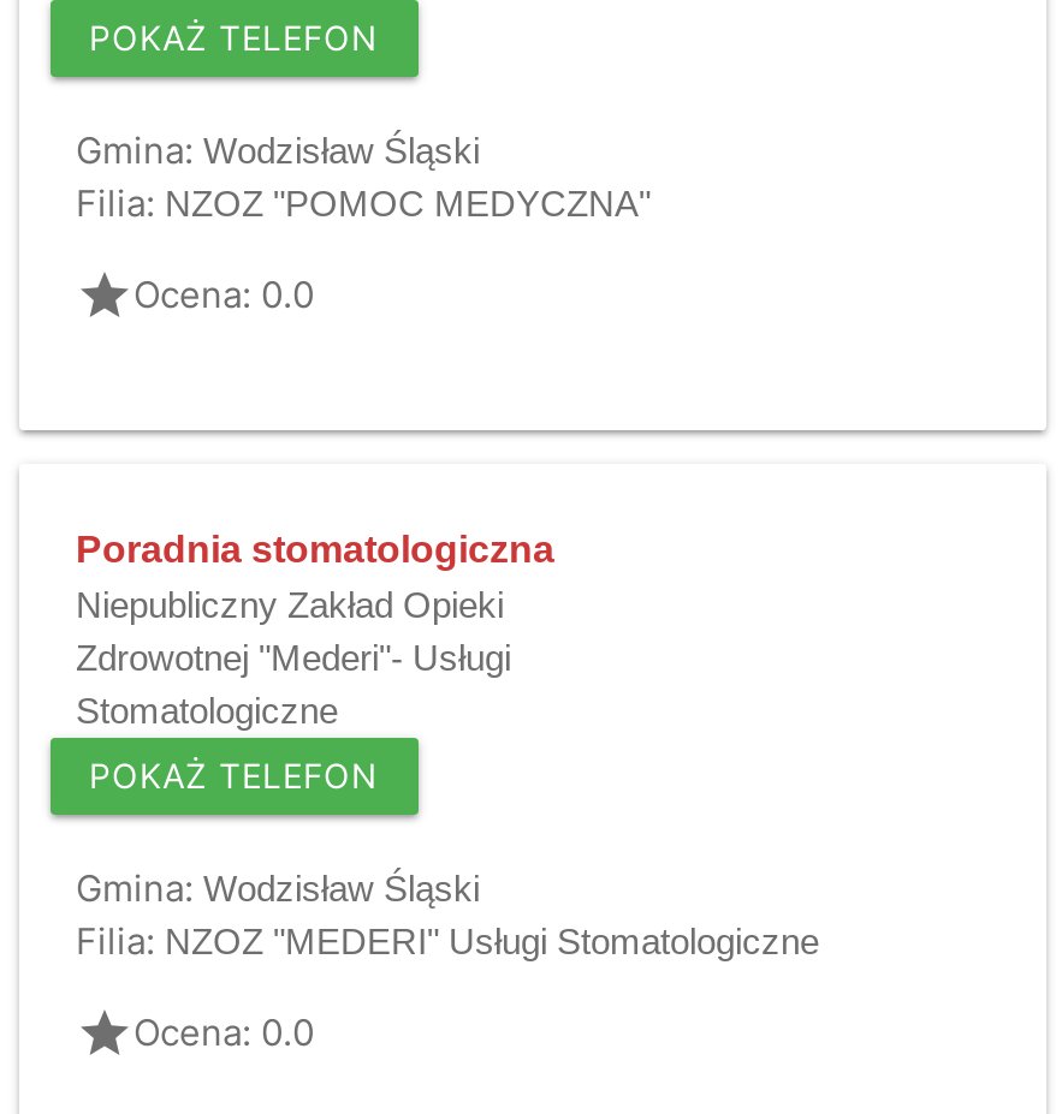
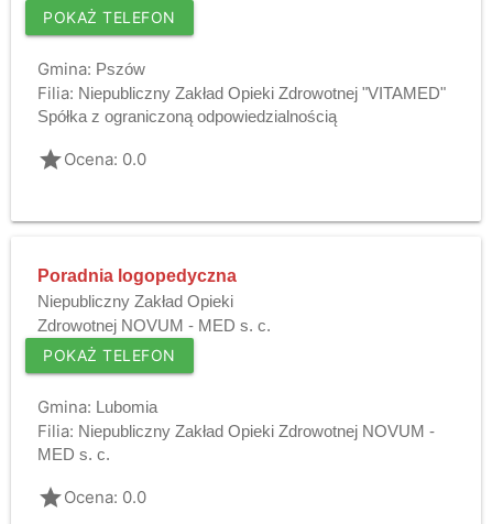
- Gmina: Wodzisław Śląski
- Filia: NZOZ "POMOC MEDYCZNA"
+ Gmina: Pszów
+ Filia: Niepubliczny Zakład Opieki Zdrowotnej "VITAMED"
+ Spółka z ograniczoną odpowiedzialnością

- Poradnia stomatologiczna
+ Poradnia logopedyczna

- Zdrowotnej "Mederi"- Usługi
- Stomatologiczne
+ Zdrowotnej NOVUM - MED s. c.

- Gmina: Wodzisław Śląski
- Filia: NZOZ "MEDERI" Usługi Stomatologiczne
+ Gmina: Lubomia
+ Filia: Niepubliczny Zakład Opieki Zdrowotnej NOVUM -
+ MED s. c.
